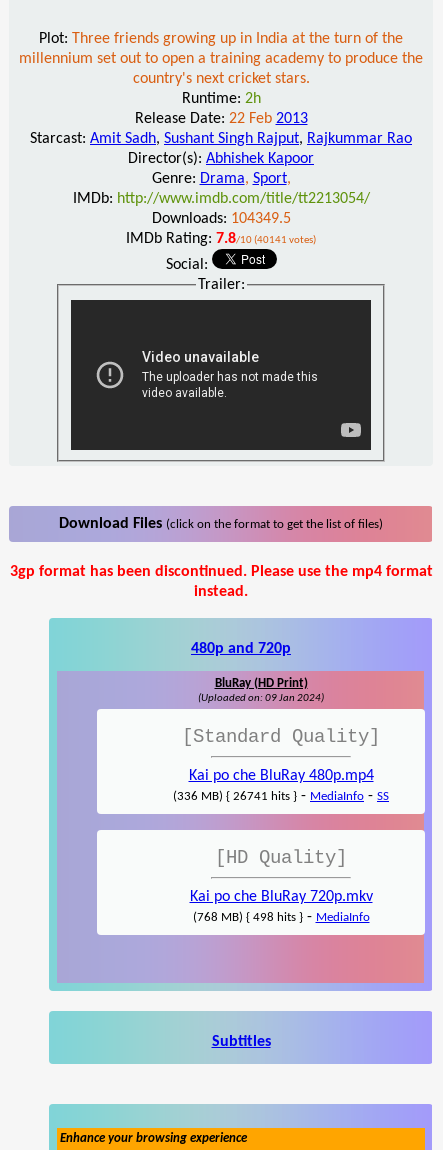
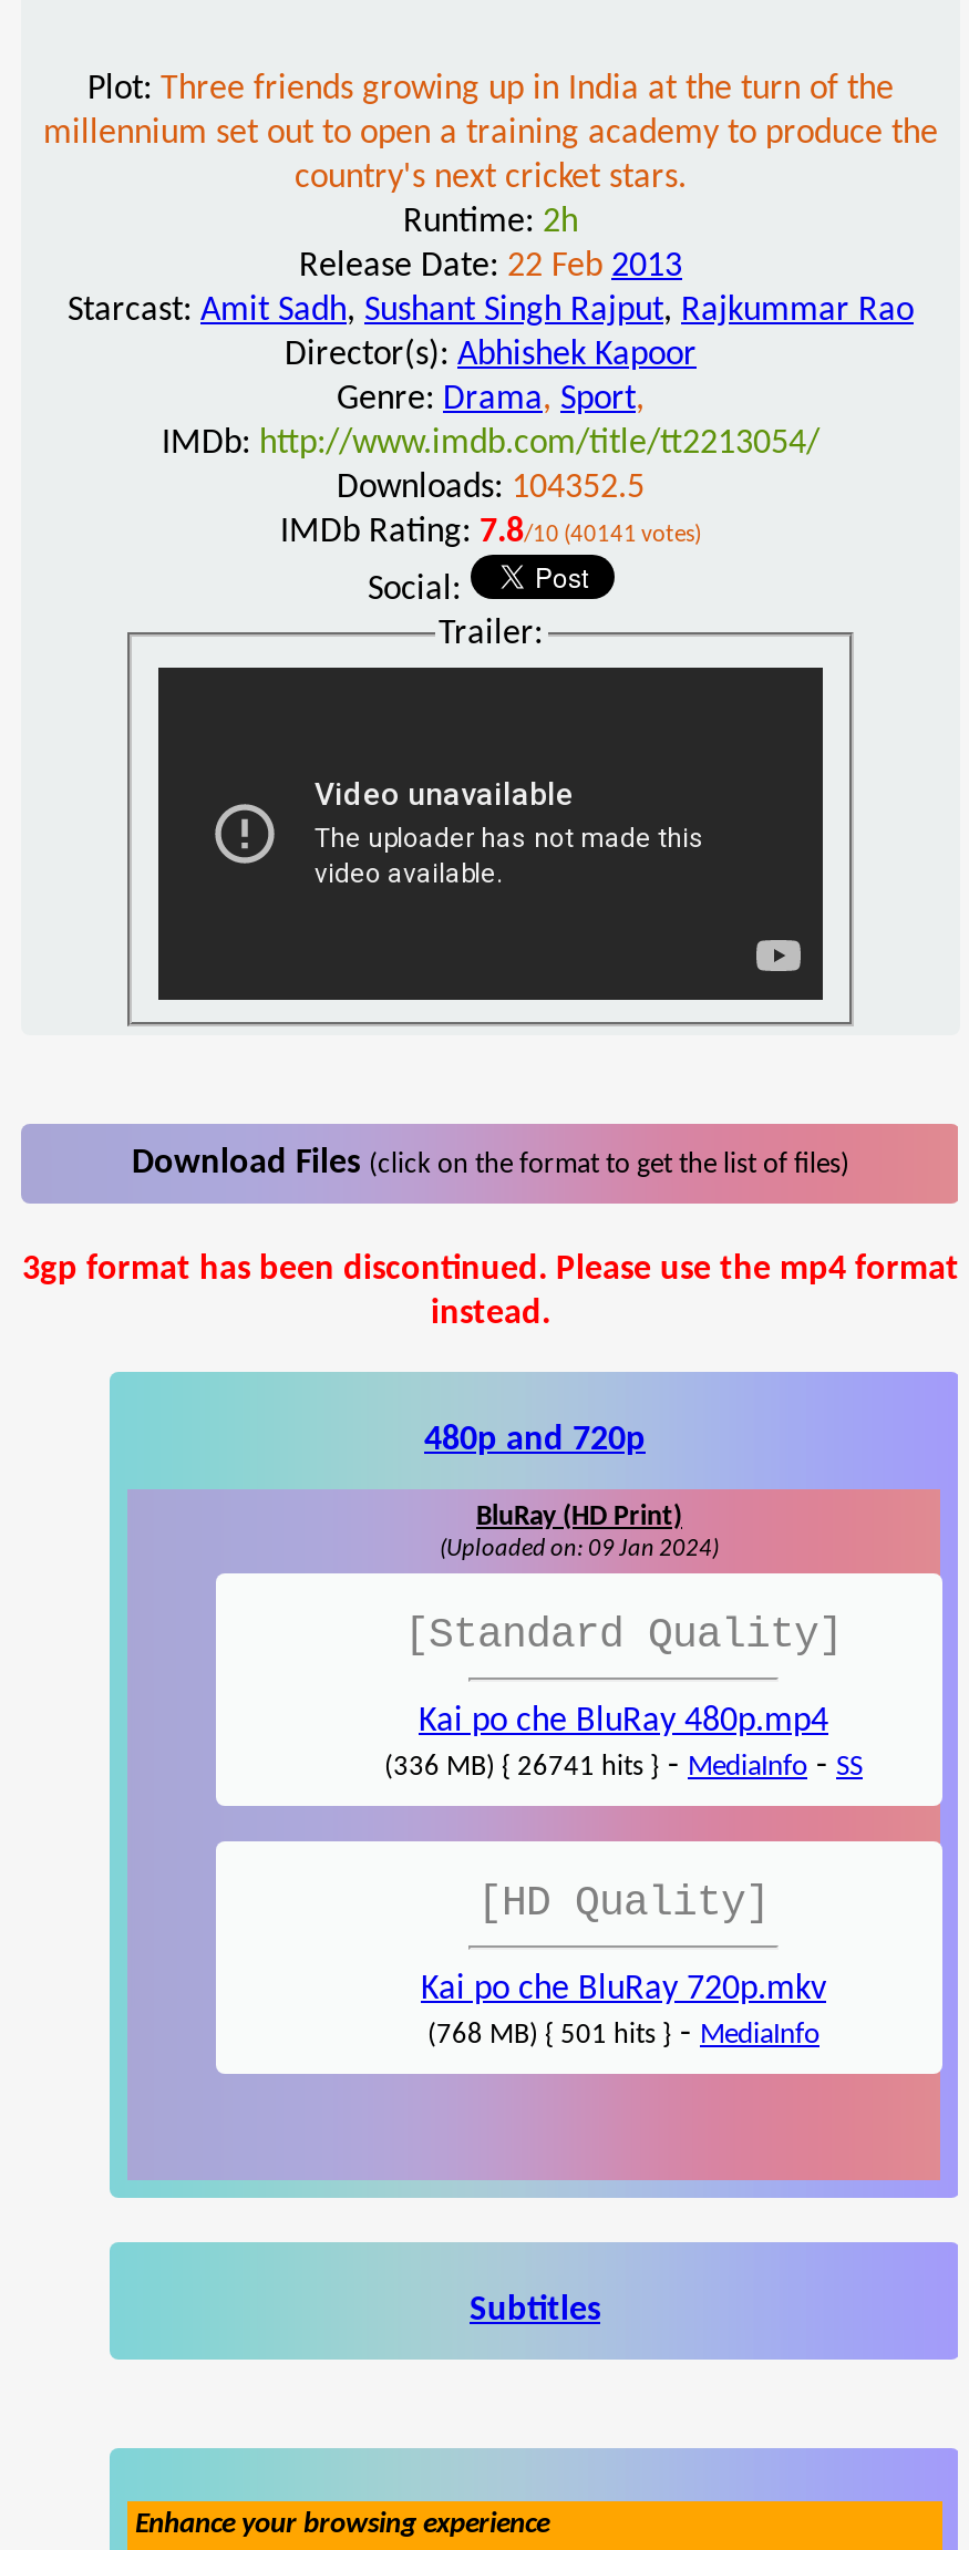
- Downloads: 104349.5
+ Downloads: 104352.5

- (768 MB) { 498 hits } - MediaInfo
+ (768 MB) { 501 hits } - MediaInfo
